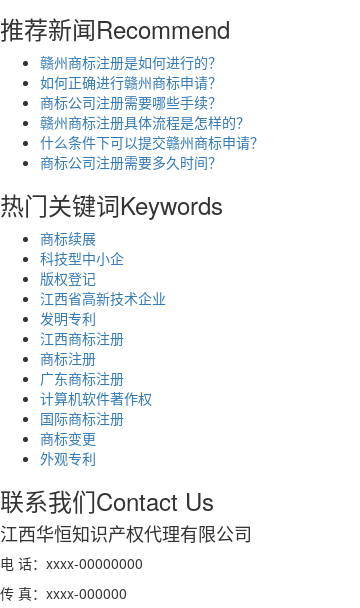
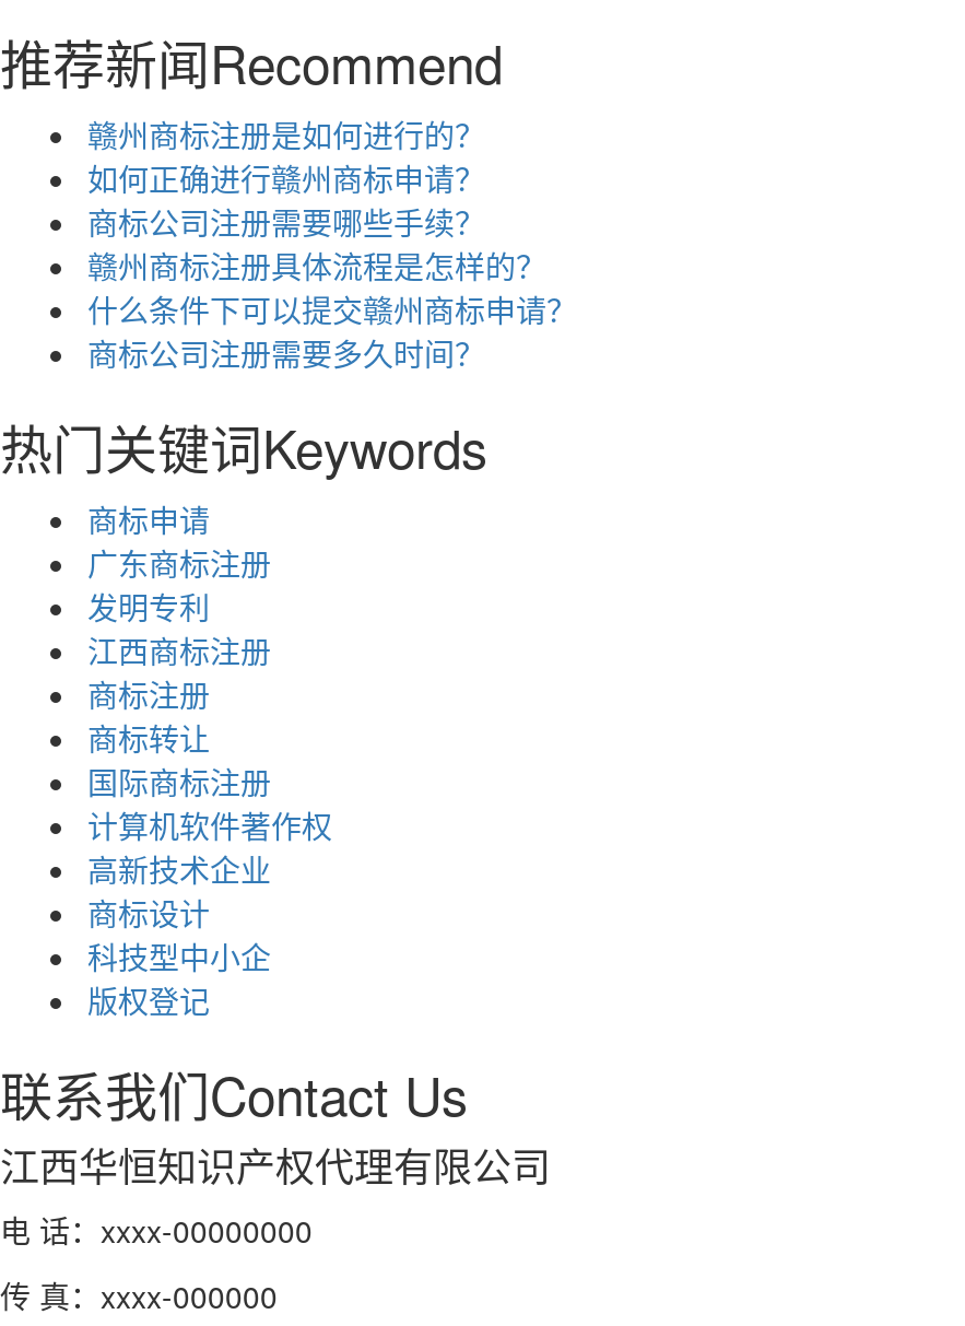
- 商标续展
- 江西省高新技术企业
+ 商标申请

moved down: 科技型中小企 | 版权登记

moved up: 发明专利 | 江西商标注册 | 商标注册

moved up: 广东商标注册

+ 商标转让

moved up: 计算机软件著作权

moved up: 国际商标注册

- 商标变更
- 外观专利
+ 高新技术企业
+ 商标设计
